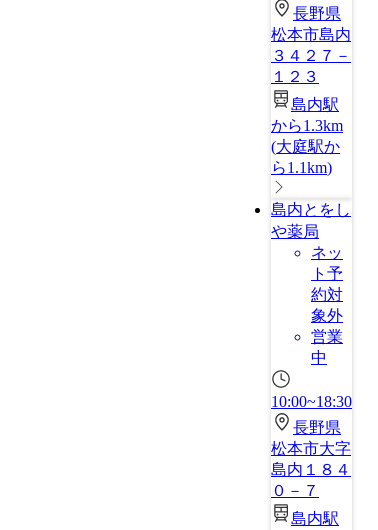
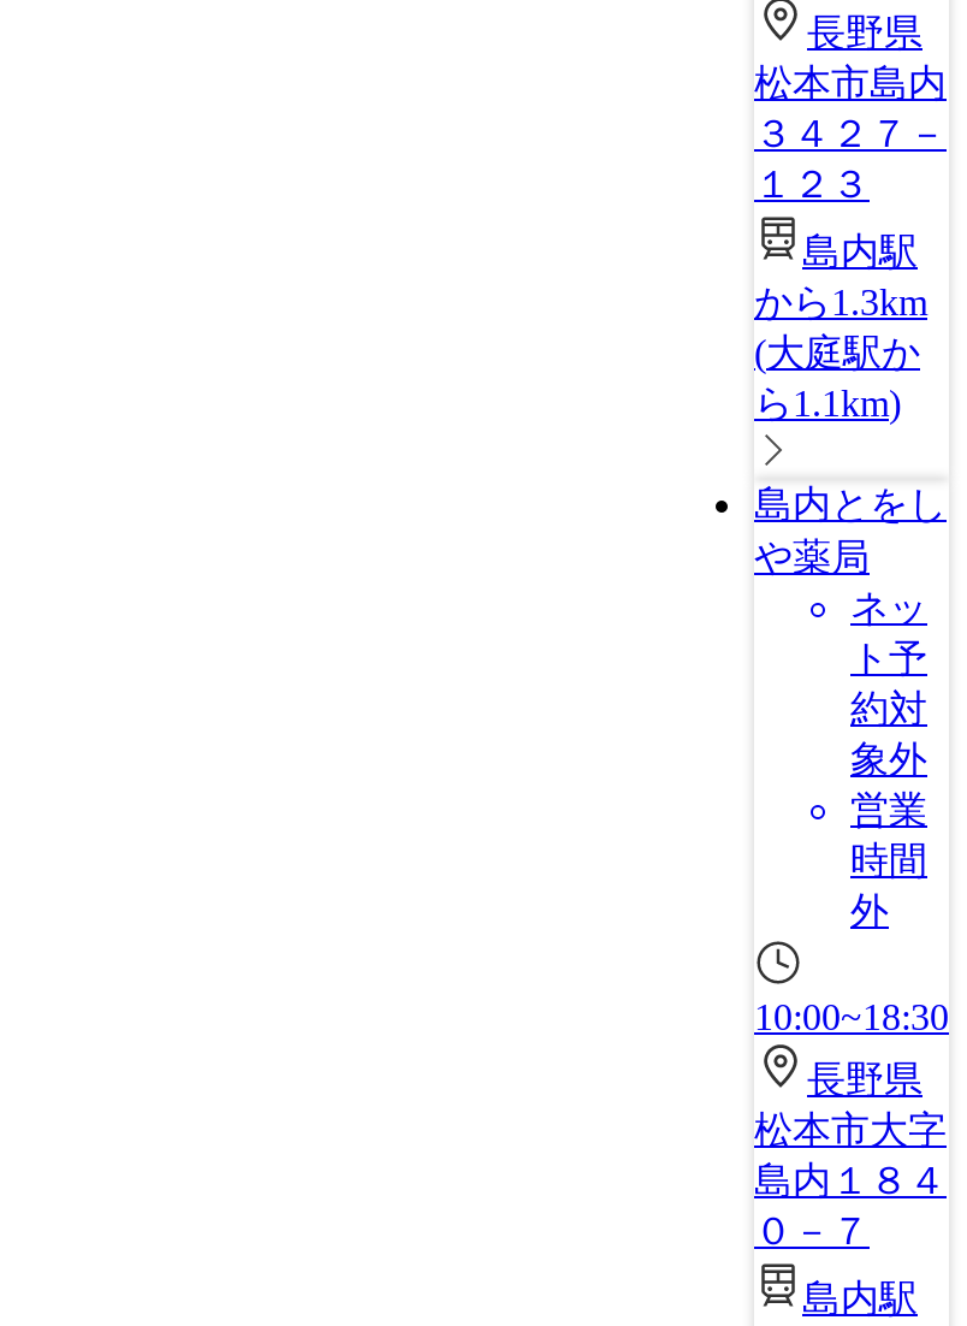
- 中
+ 時間
+ 外
